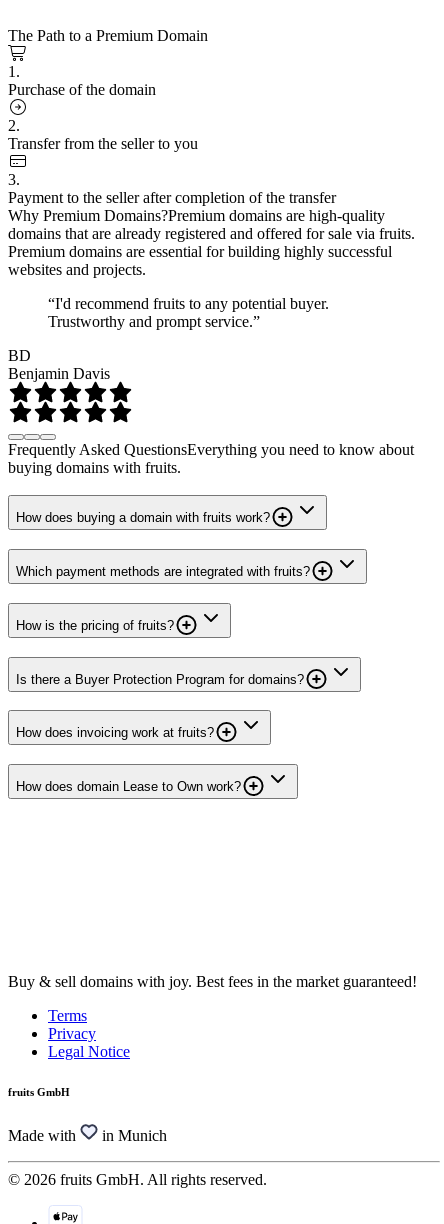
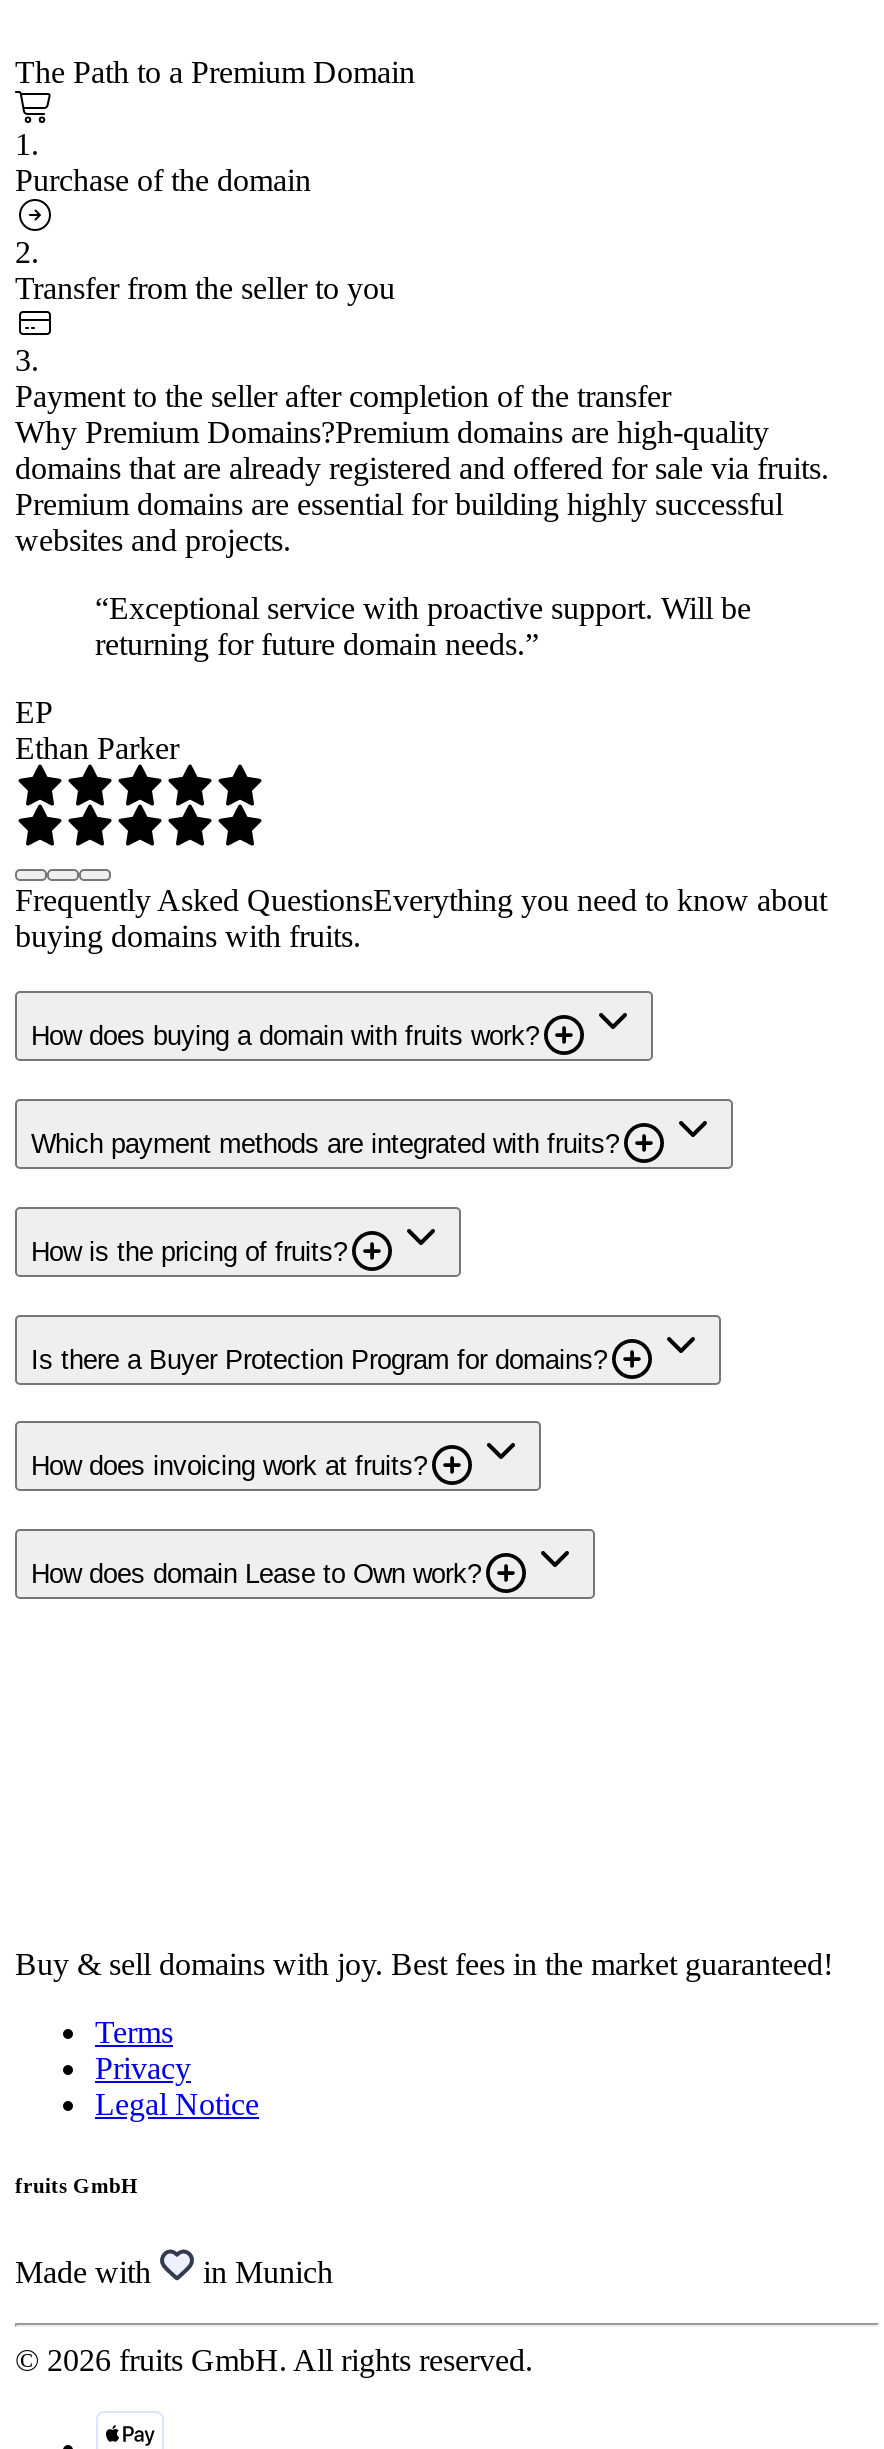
- “I'd recommend fruits to any potential buyer.
- Trustworthy and prompt service.”
+ “Exceptional service with proactive support. Will be
+ returning for future domain needs.”

- BD
- Benjamin Davis
+ EP
+ Ethan Parker
